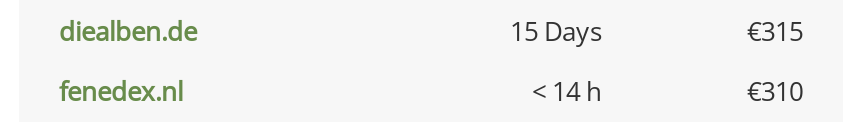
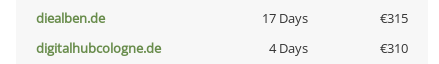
- 15 Days
+ 17 Days

- fenedex.nl
- < 14 h
+ digitalhubcologne.de
+ 4 Days
